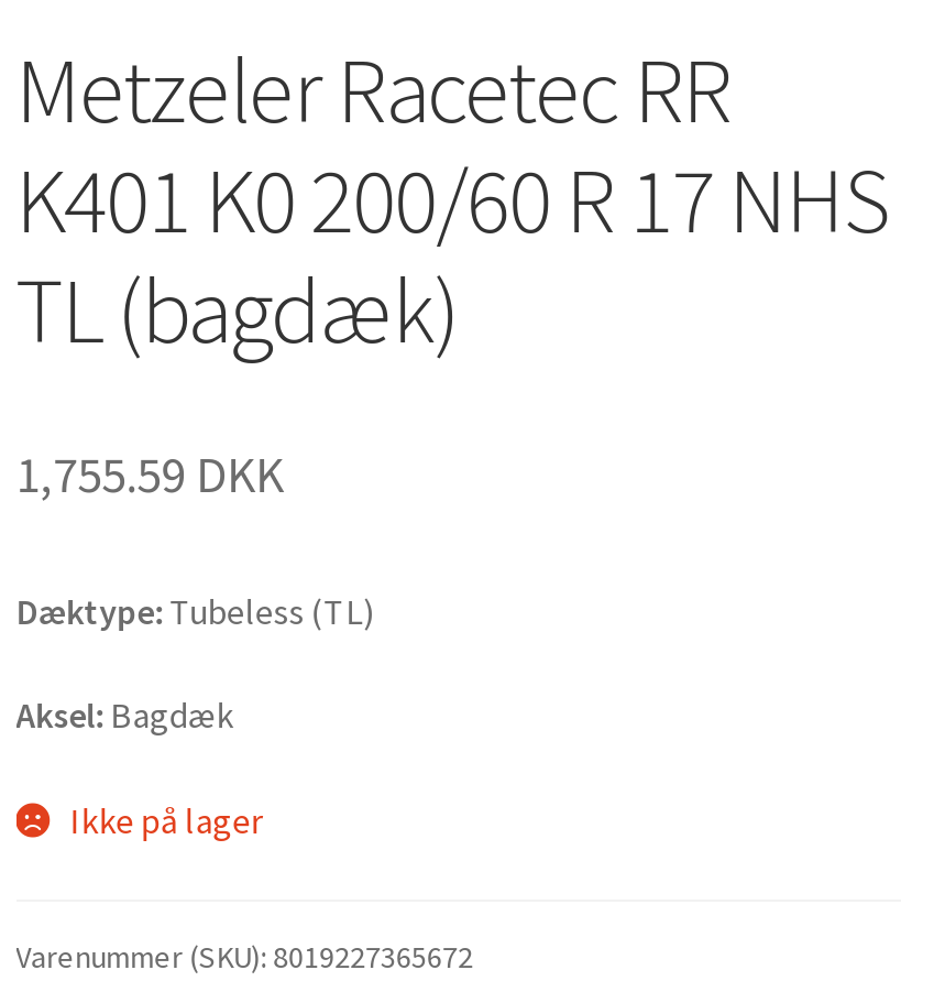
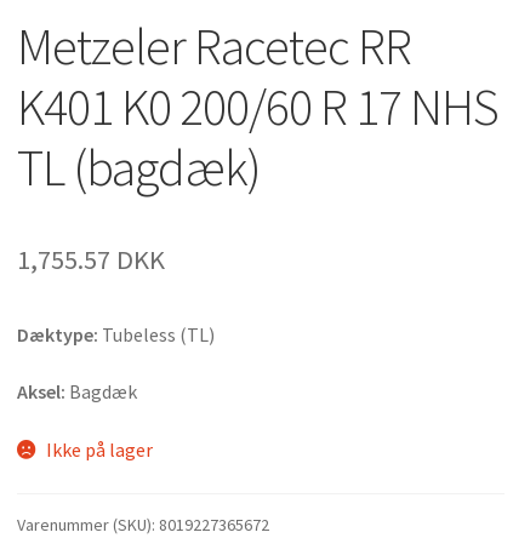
- 1,755.59 DKK
+ 1,755.57 DKK
